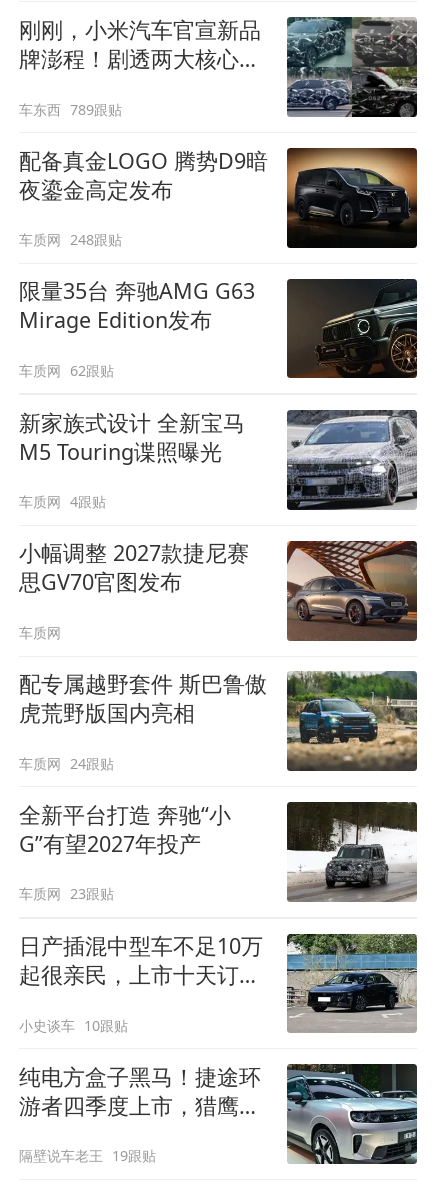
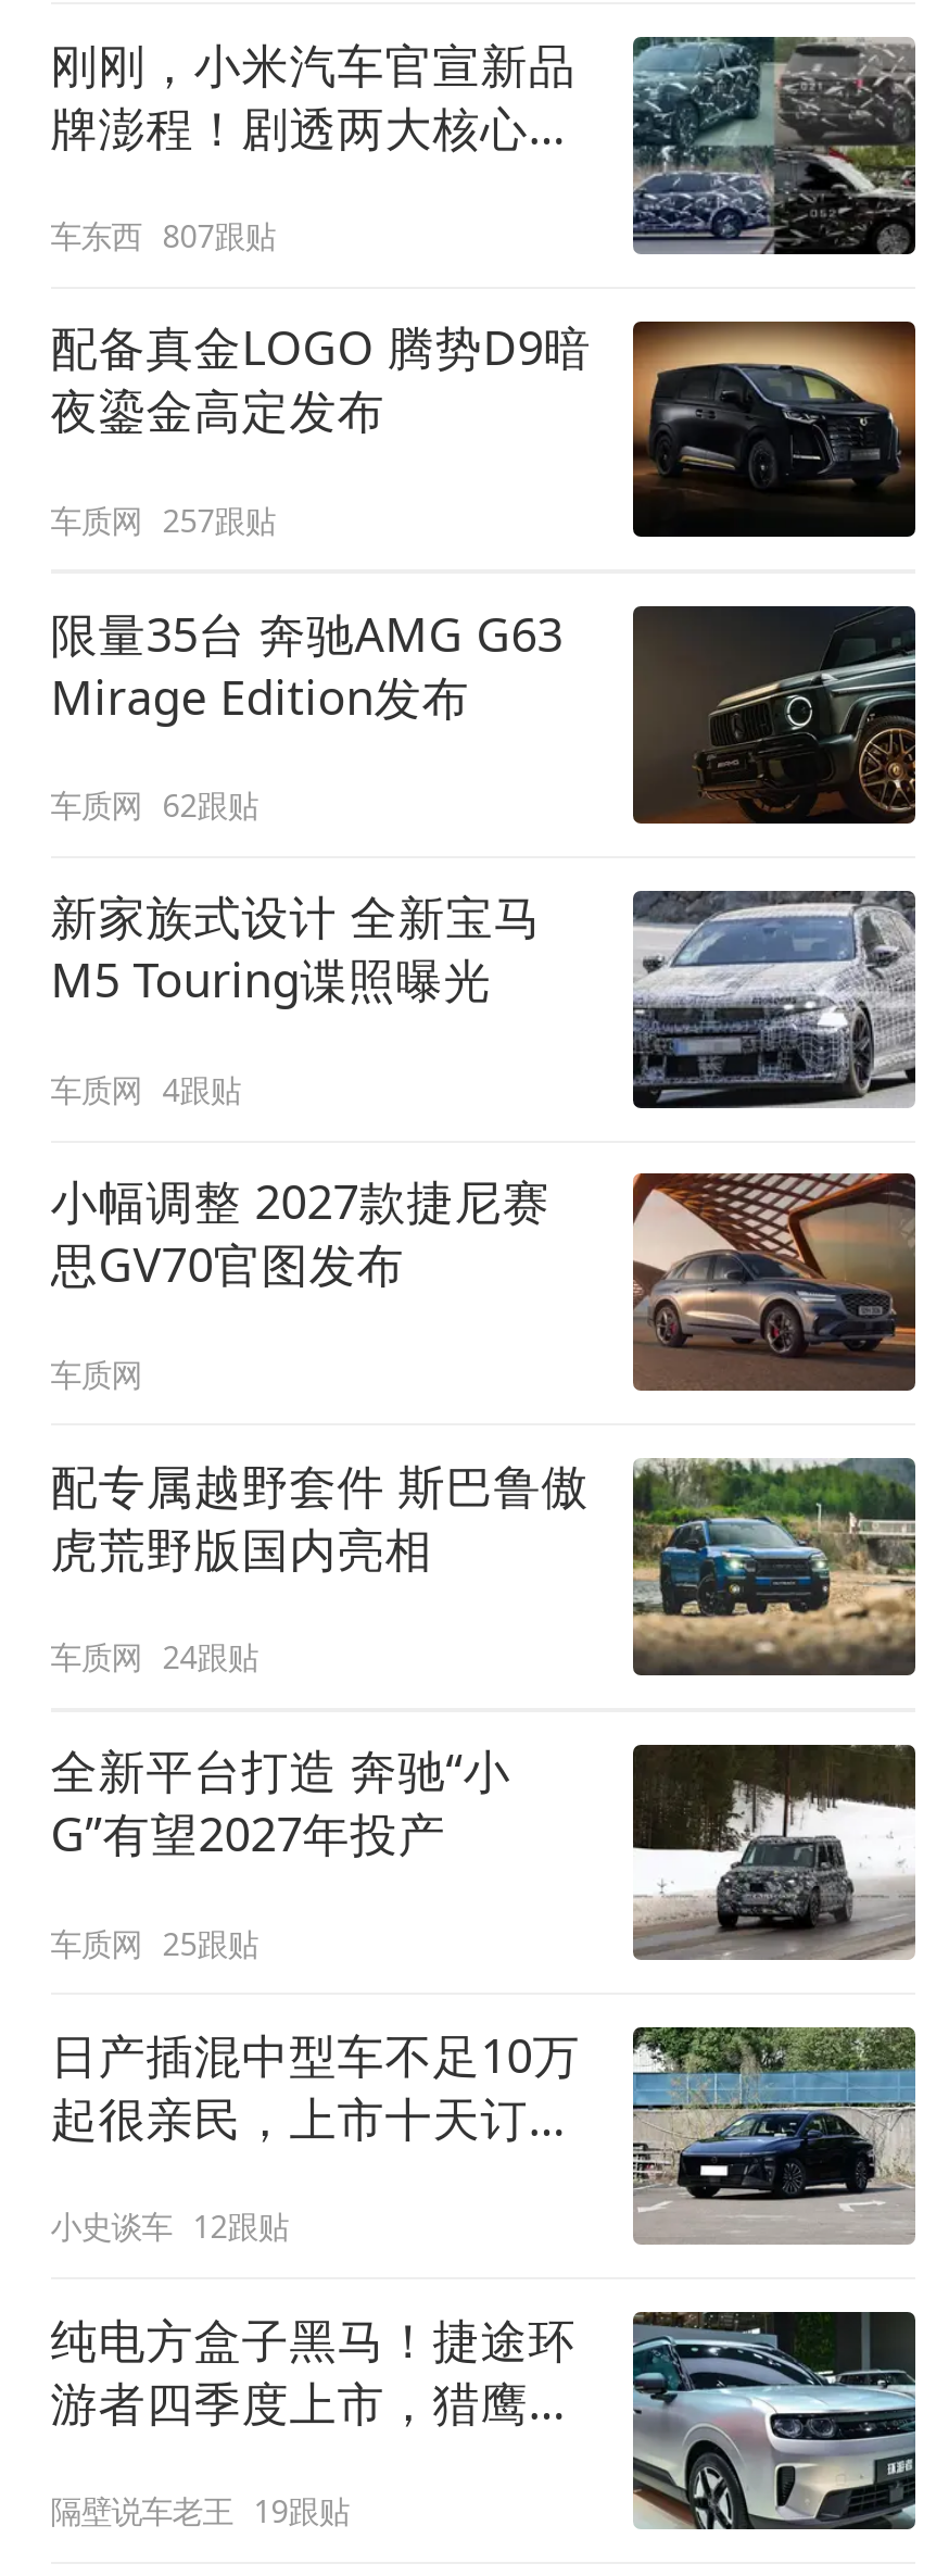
- 车东西 789跟贴
+ 车东西 807跟贴

- 车质网 248跟贴
+ 车质网 257跟贴

- 车质网 23跟贴
+ 车质网 25跟贴

- 小史谈车 10跟贴
+ 小史谈车 12跟贴
